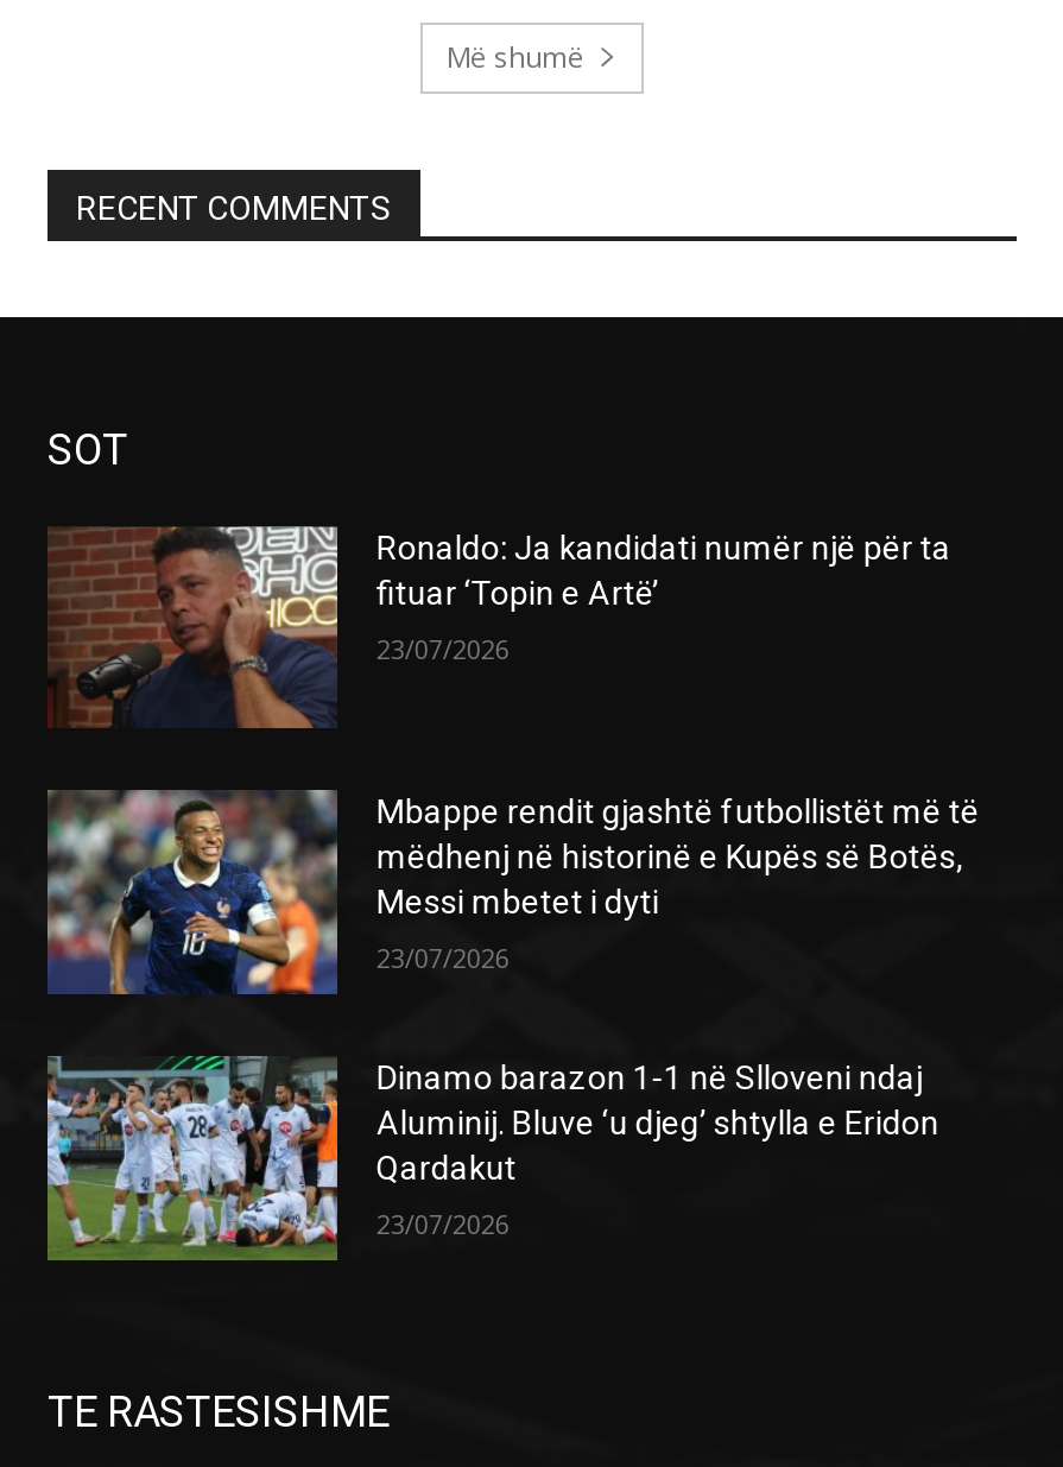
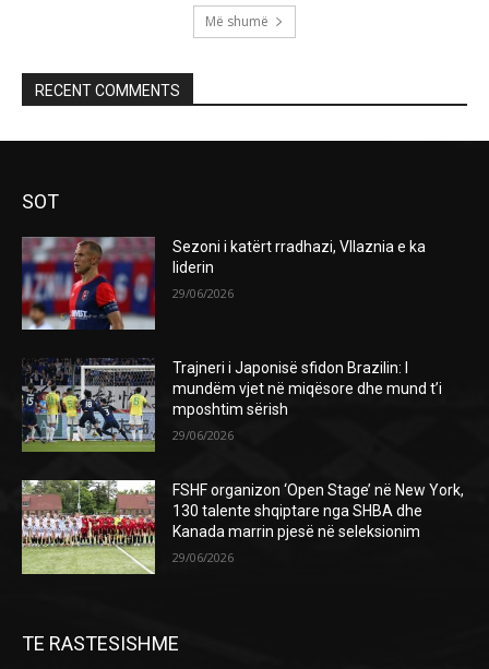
- [image]
- Ronaldo: Ja kandidati numër një për ta
- fituar ‘Topin e Artë’
+ [image]
+ Sezoni i katërt rradhazi, Vllaznia e ka
+ liderin

- 23/07/2026
+ 29/06/2026

- [image]
- Mbappe rendit gjashtë futbollistët më të
- mëdhenj në historinë e Kupës së Botës,
- Messi mbetet i dyti
+ [image]
+ Trajneri i Japonisë sfidon Brazilin: I
+ mundëm vjet në miqësore dhe mund t’i
+ mposhtim sërish

- 23/07/2026
+ 29/06/2026

- [image]
- Dinamo barazon 1-1 në Slloveni ndaj
- Aluminij. Bluve ‘u djeg’ shtylla e Eridon
- Qardakut
+ [image]
+ FSHF organizon ‘Open Stage’ në New York,
+ 130 talente shqiptare nga SHBA dhe
+ Kanada marrin pjesë në seleksionim

- 23/07/2026
+ 29/06/2026
